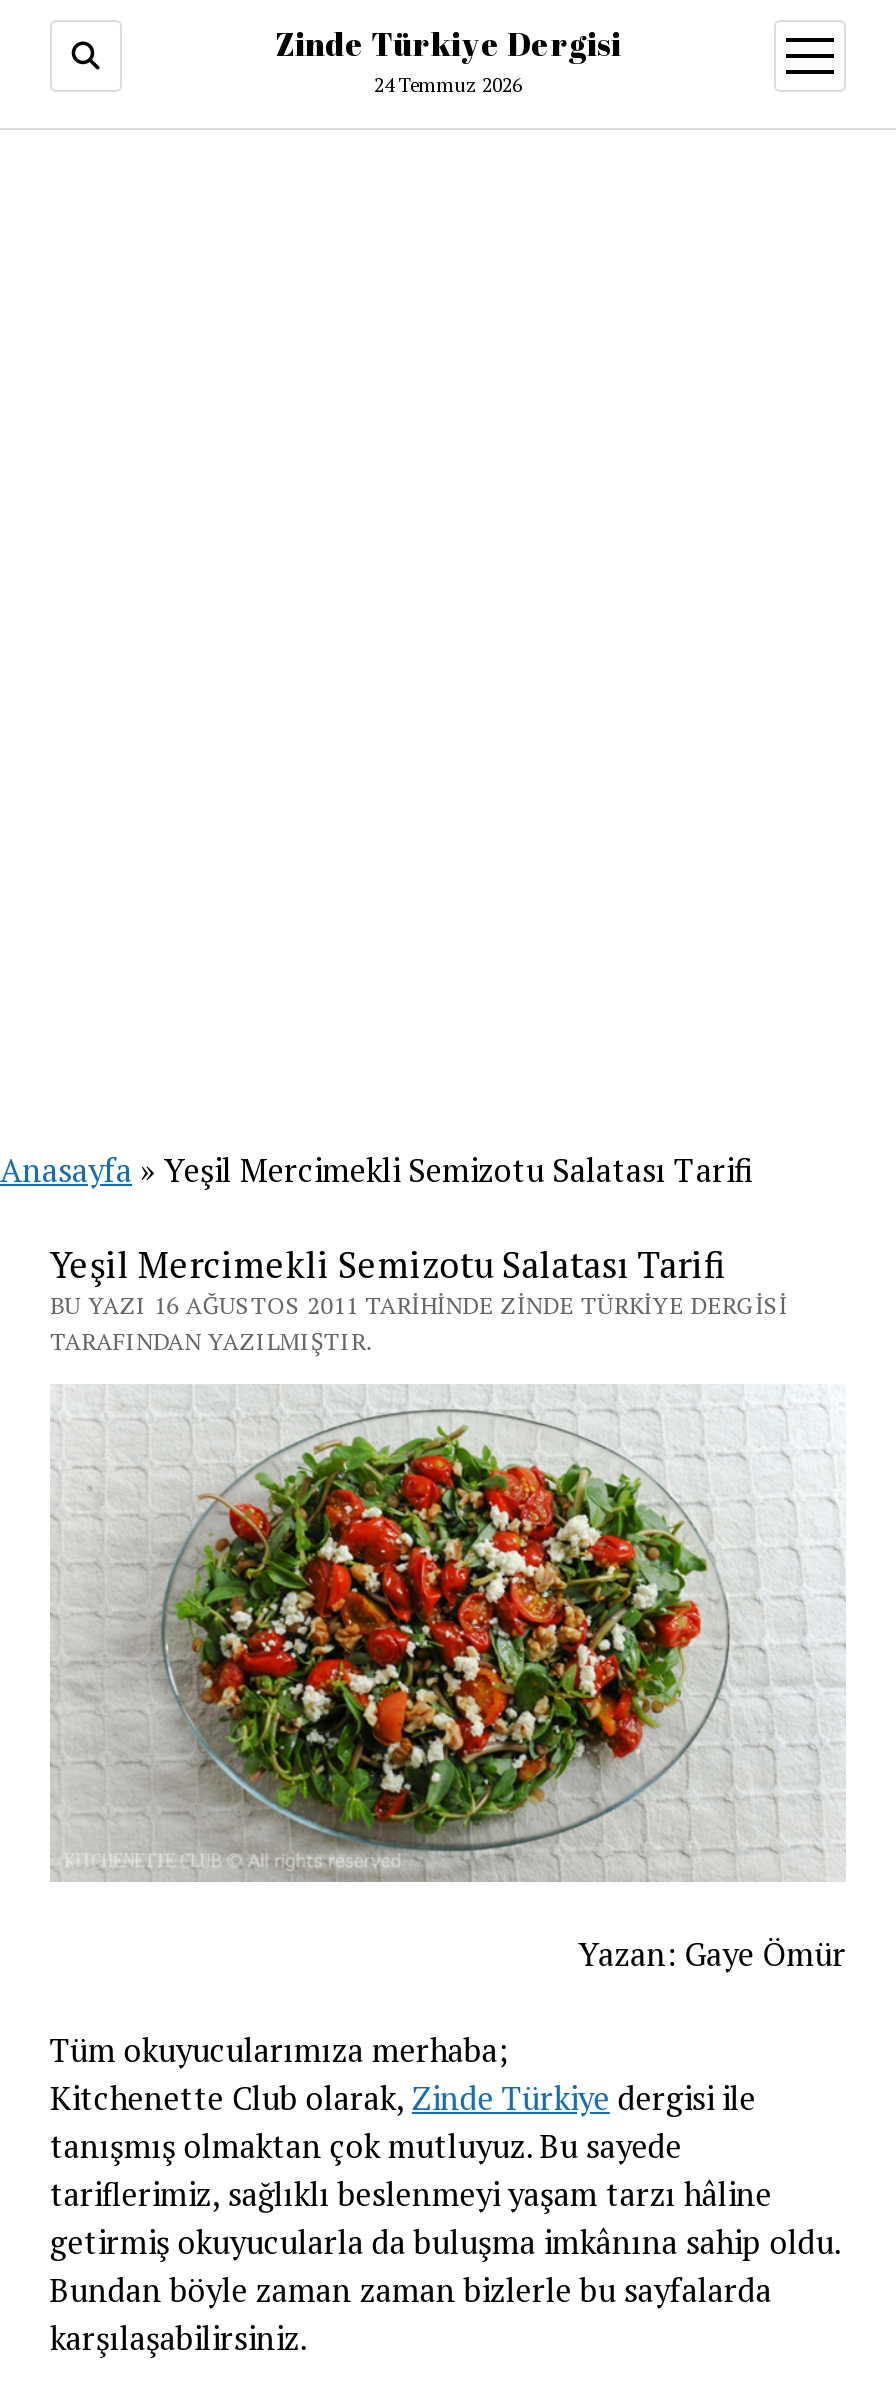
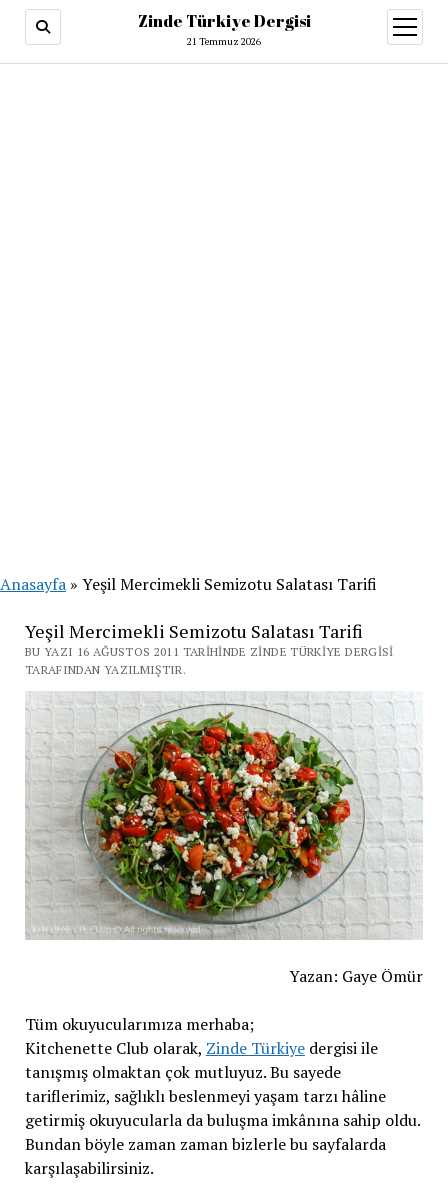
- 24 Temmuz 2026
+ 21 Temmuz 2026
